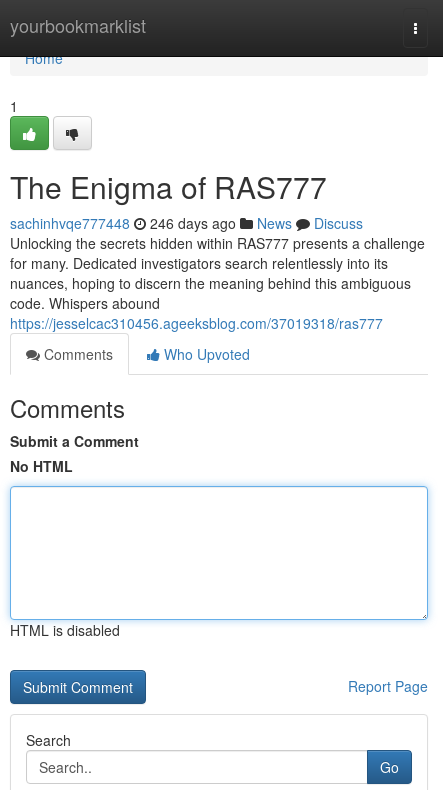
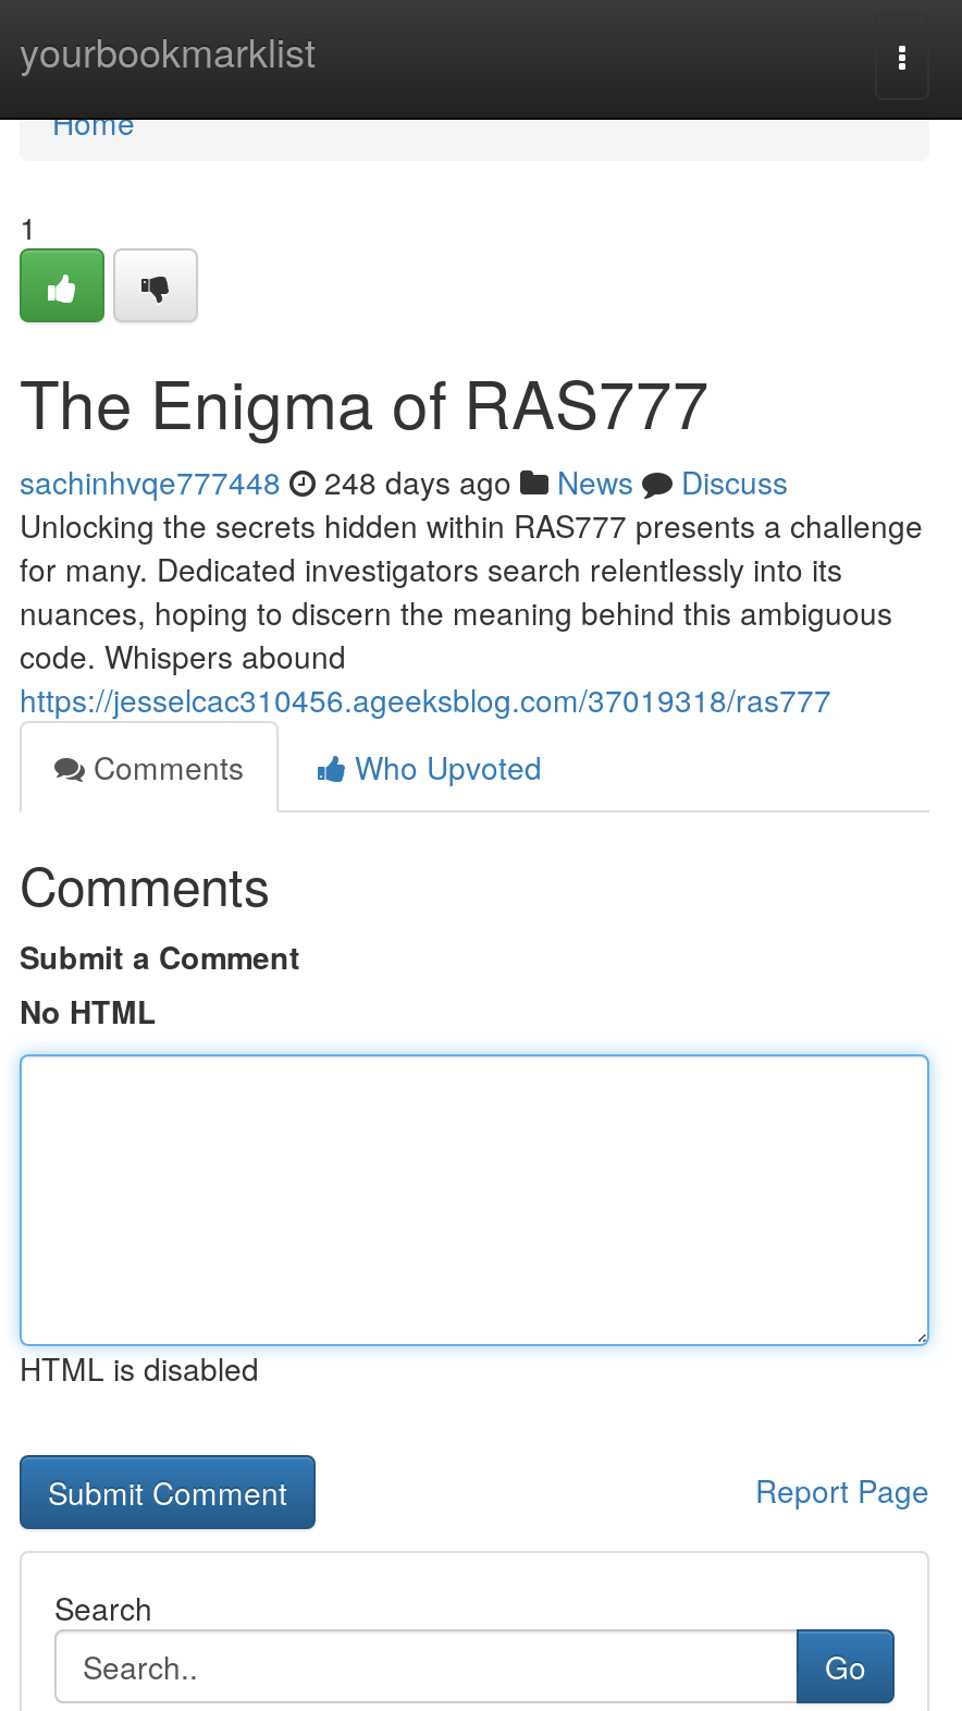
- sachinhvqe777448 246 days ago News Discuss
+ sachinhvqe777448 248 days ago News Discuss
